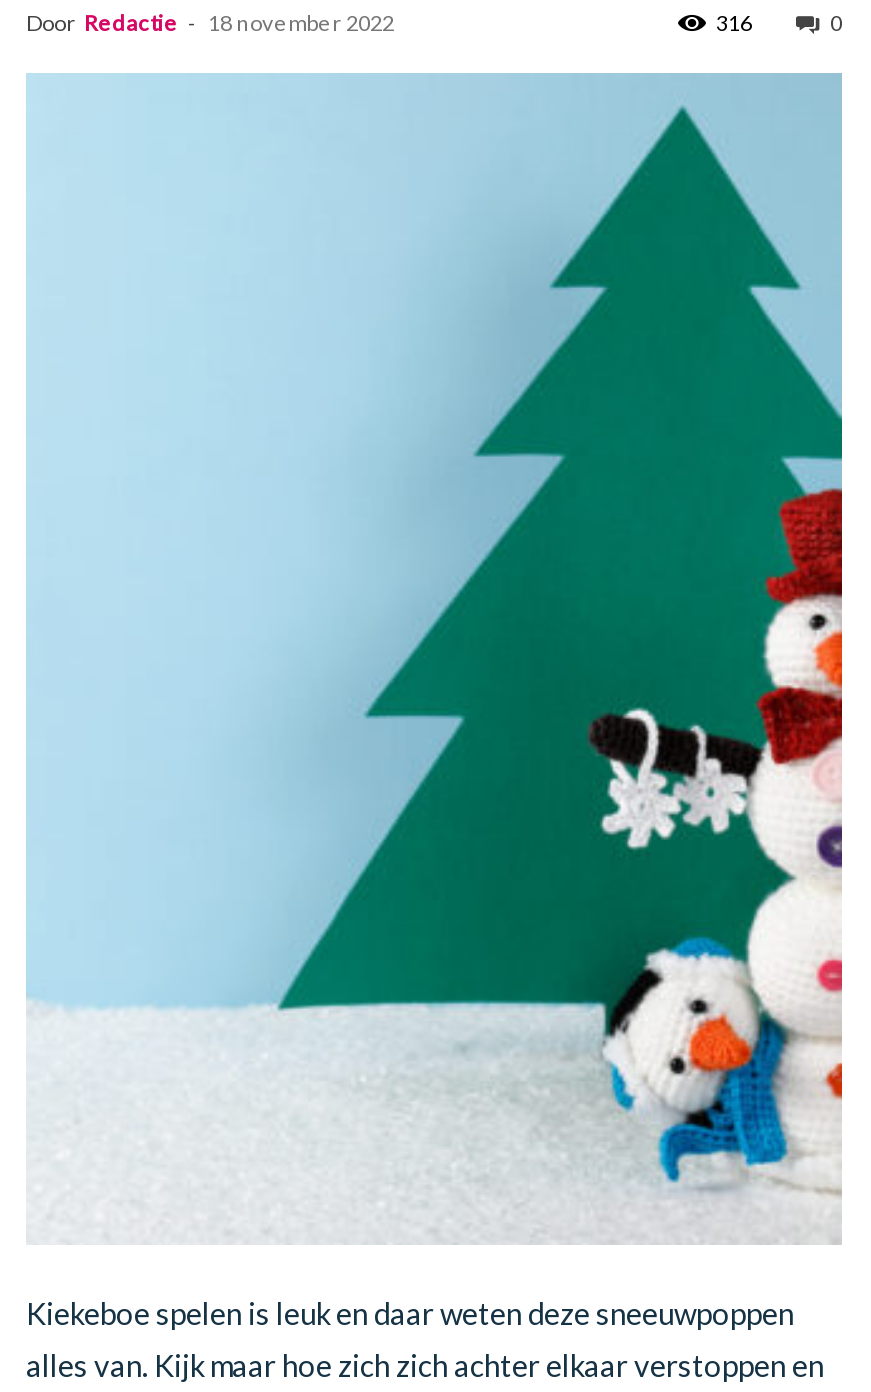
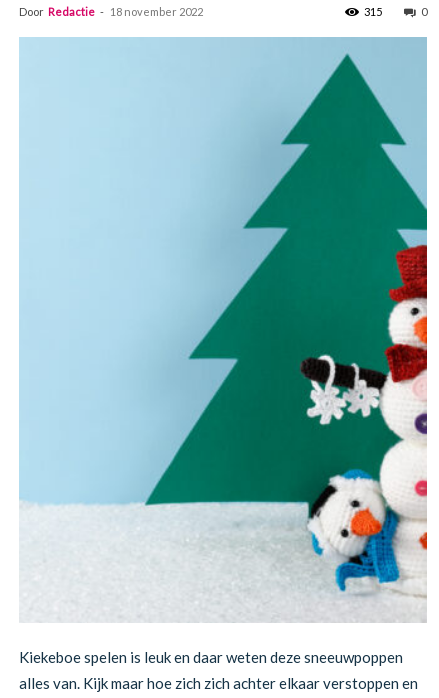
- 316
+ 315
